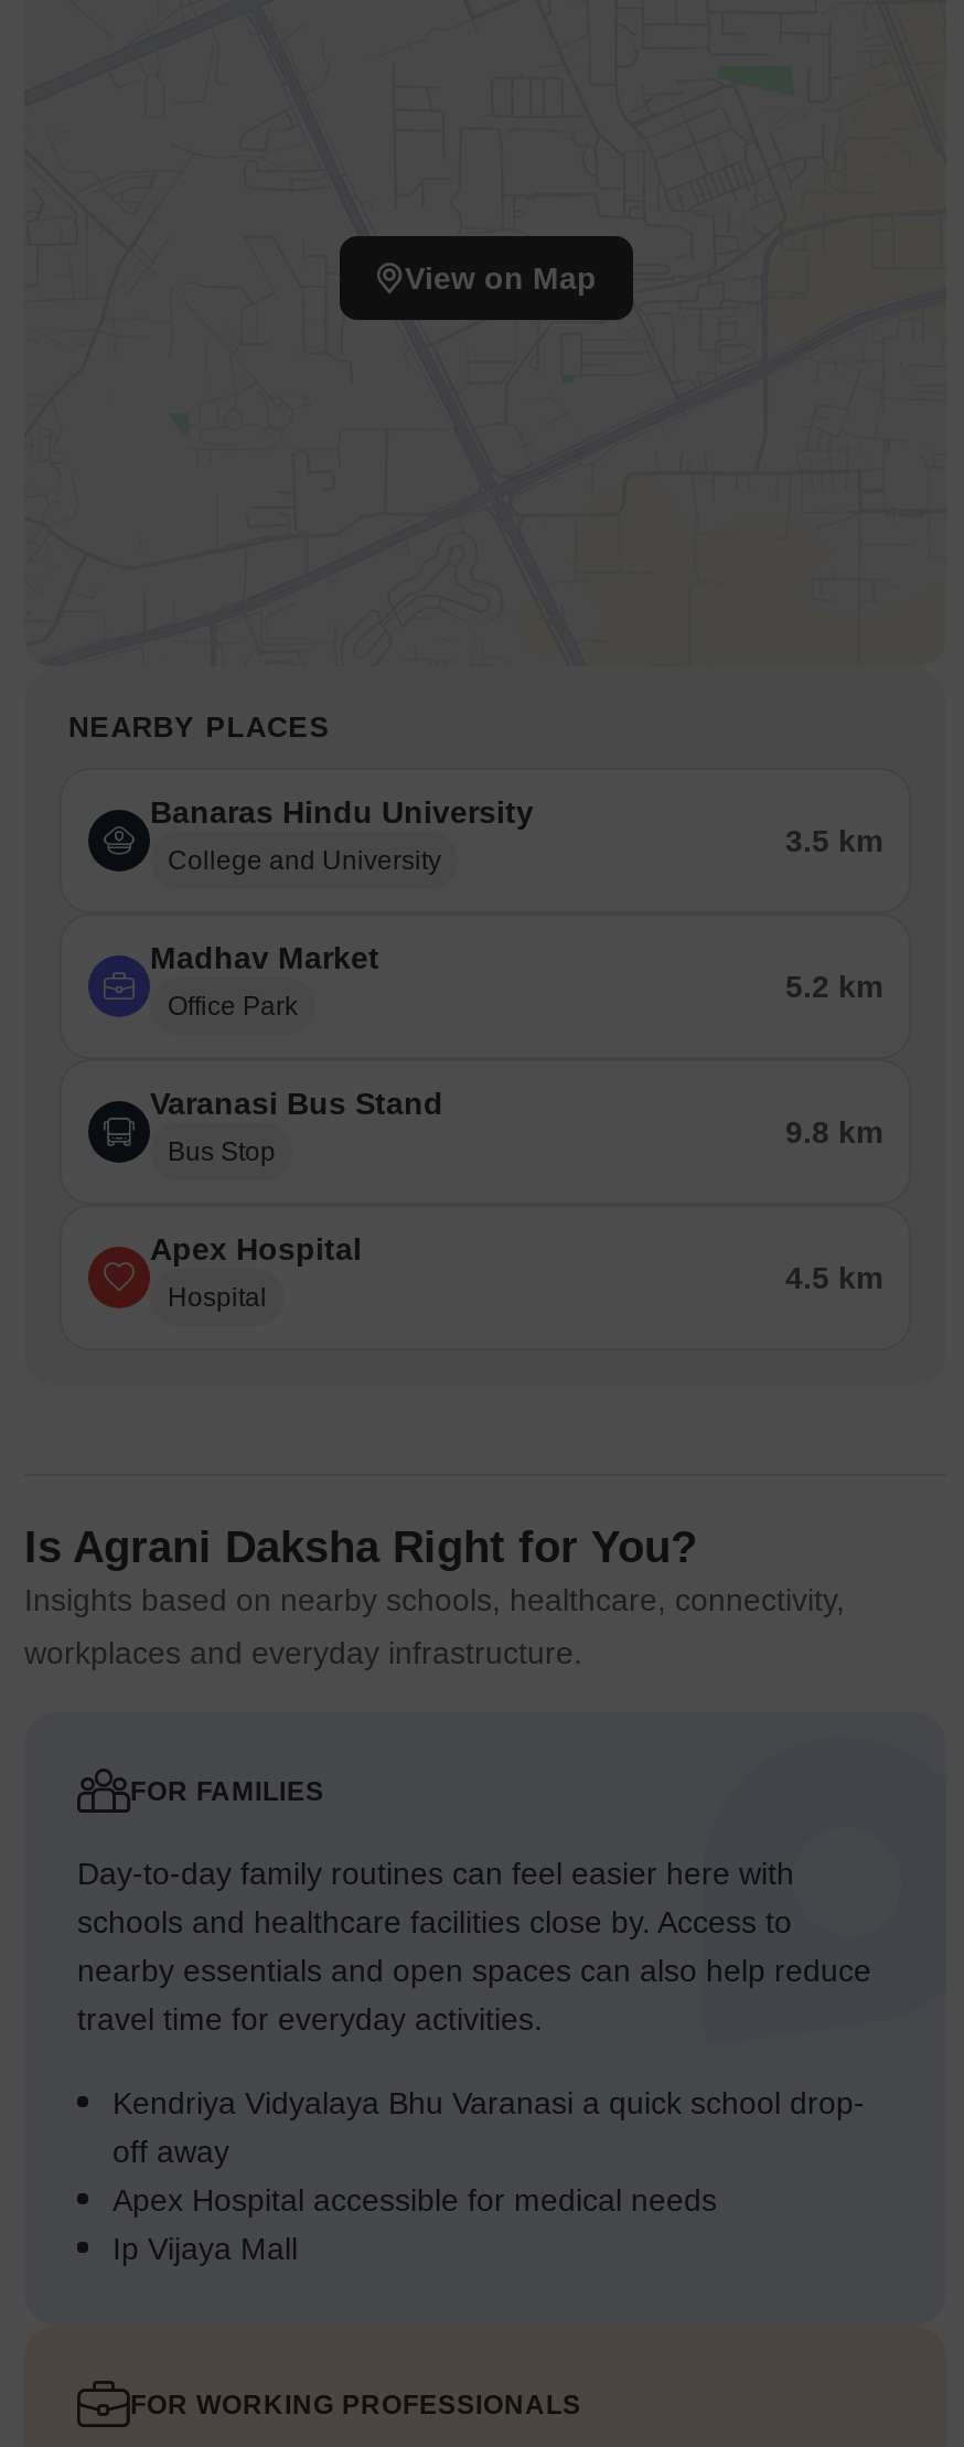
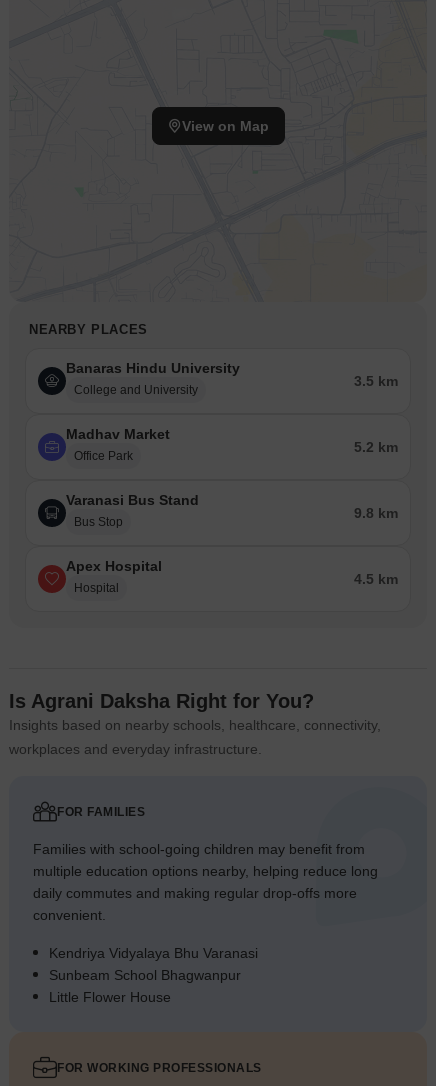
- Day-to-day family routines can feel easier here with
- schools and healthcare facilities close by. Access to
- nearby essentials and open spaces can also help reduce
- travel time for everyday activities.
+ Families with school-going children may benefit from
+ multiple education options nearby, helping reduce long
+ daily commutes and making regular drop-offs more
+ convenient.

- Kendriya Vidyalaya Bhu Varanasi a quick school drop-
- off away
- Apex Hospital accessible for medical needs
- Ip Vijaya Mall
+ Kendriya Vidyalaya Bhu Varanasi
+ Sunbeam School Bhagwanpur
+ Little Flower House
